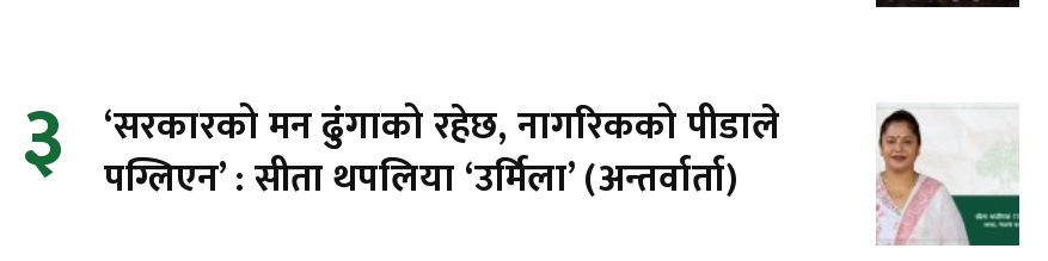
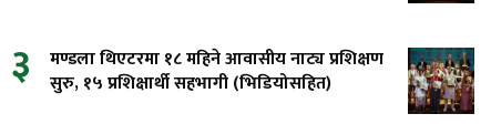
- [image]
- ‘सरकारको मन ढुंगाको रहेछ, नागरिकको पीडाले
- पग्लिएन’ : सीता थपलिया ‘उर्मिला’ (अन्तर्वार्ता)
+ [image]
+ मण्डला थिएटरमा १८ महिने आवासीय नाट्य प्रशिक्षण
+ सुरु, १५ प्रशिक्षार्थी सहभागी (भिडियोसहित)
